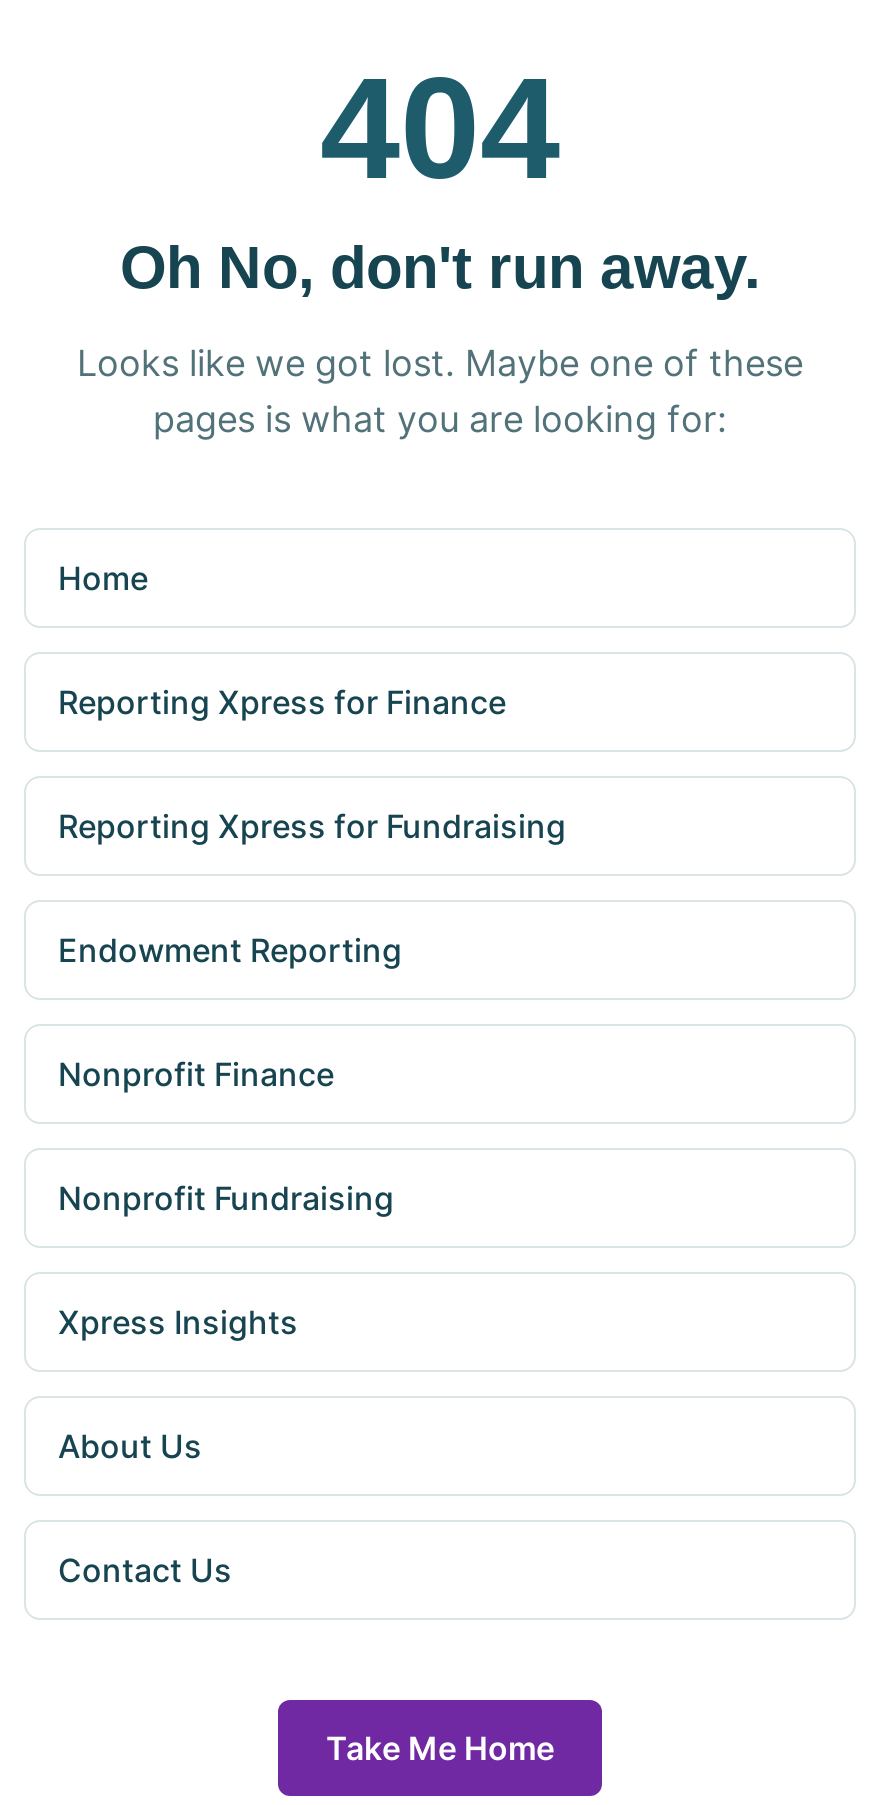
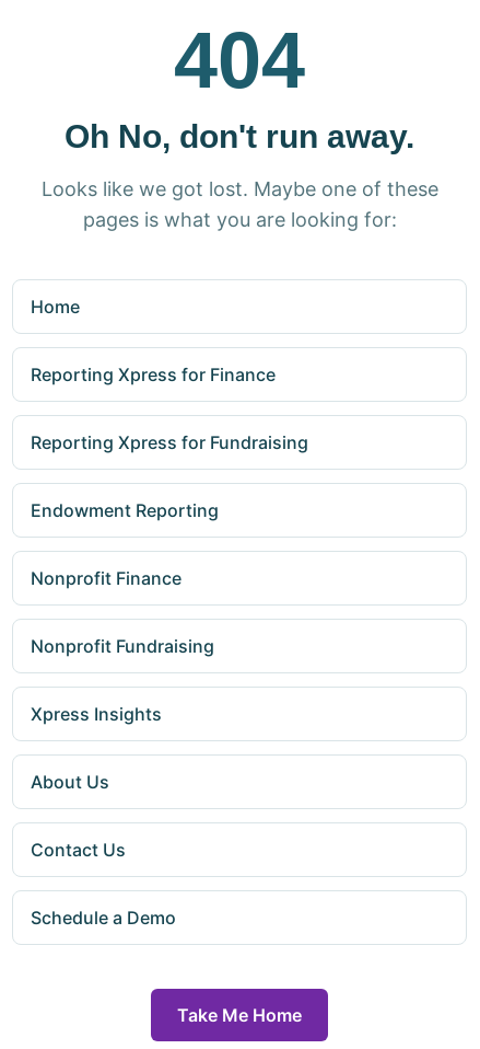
+ Schedule a Demo
